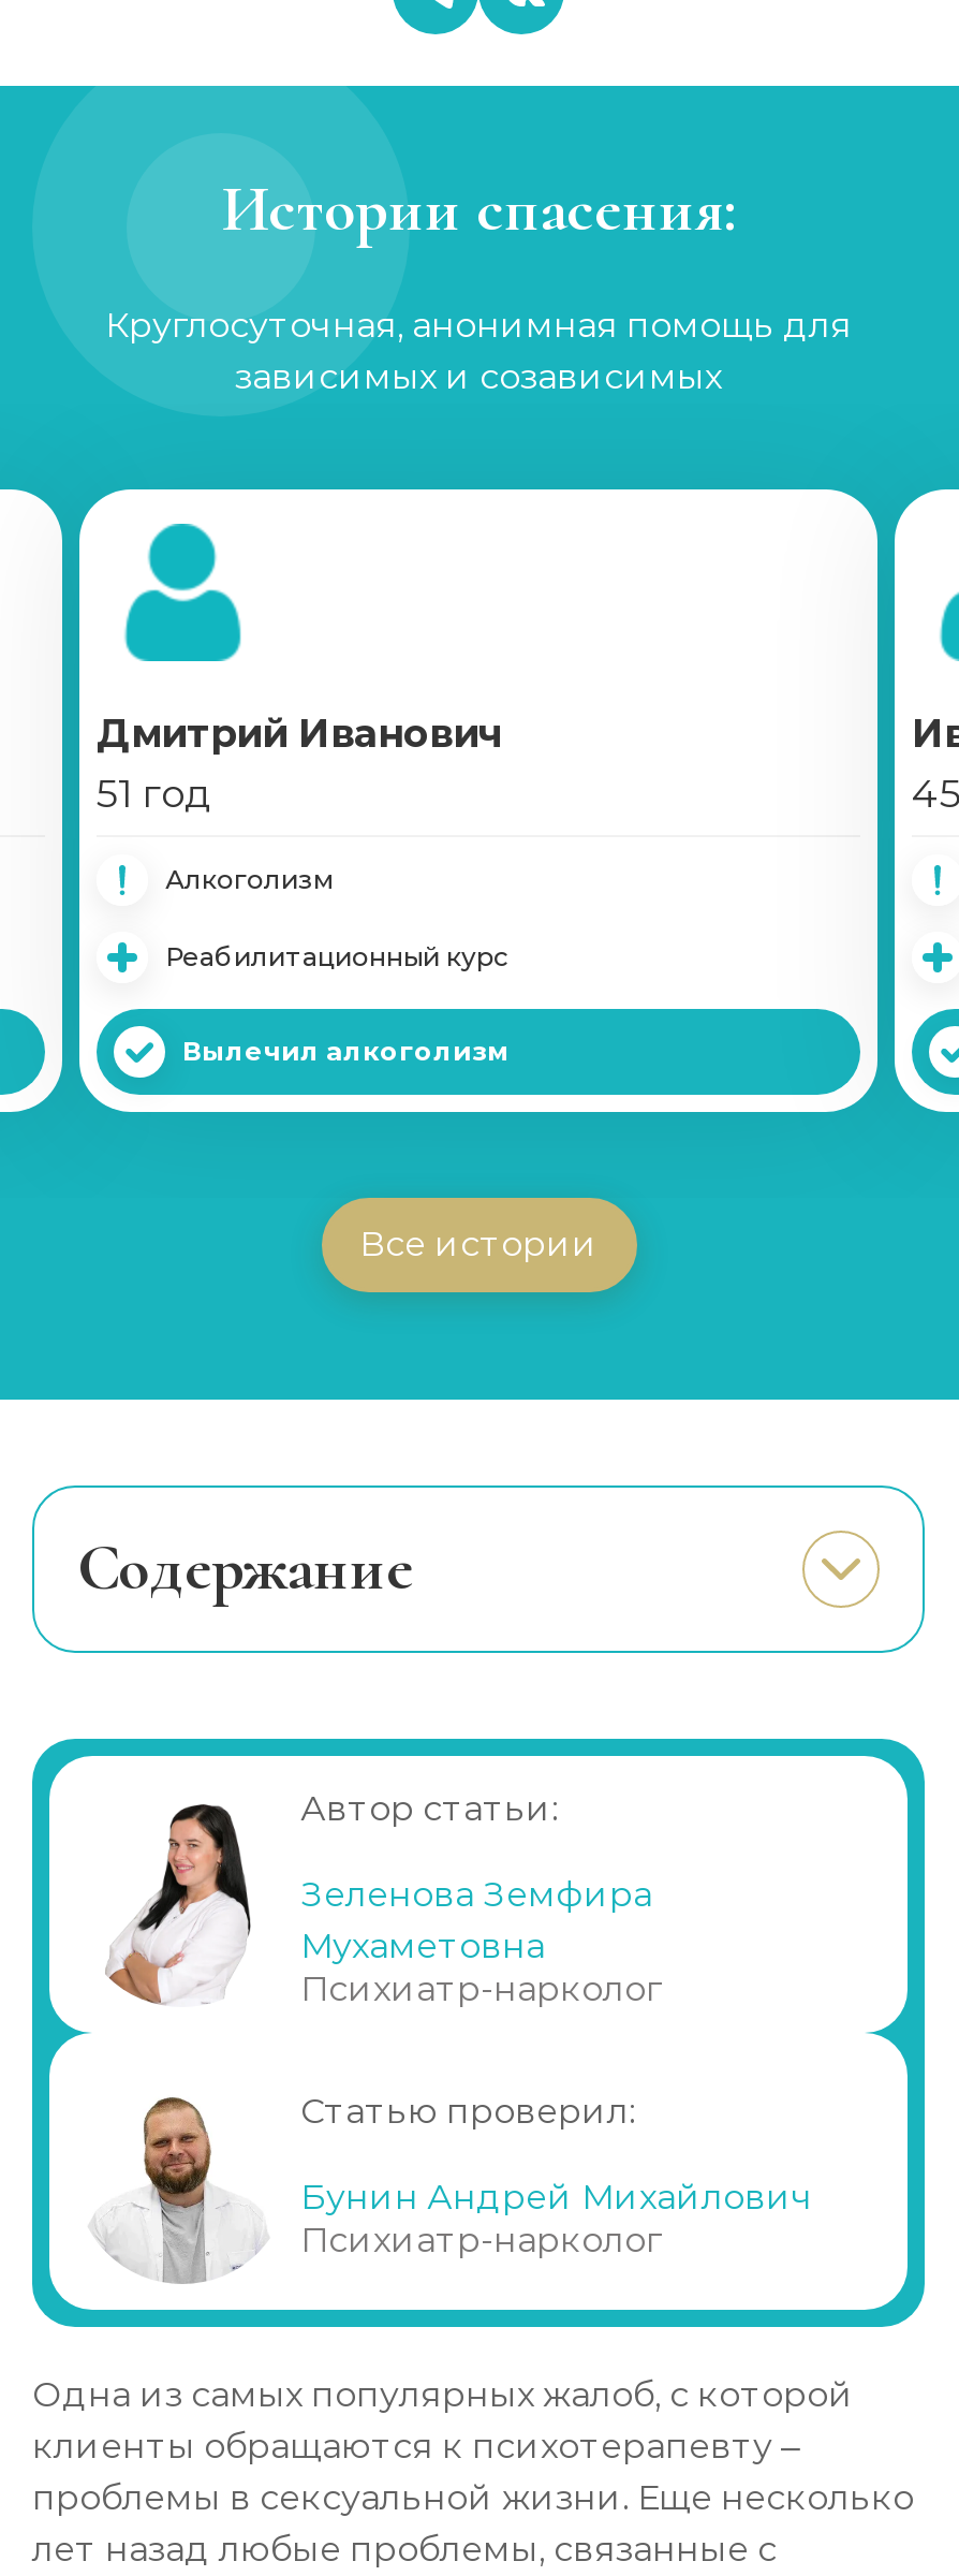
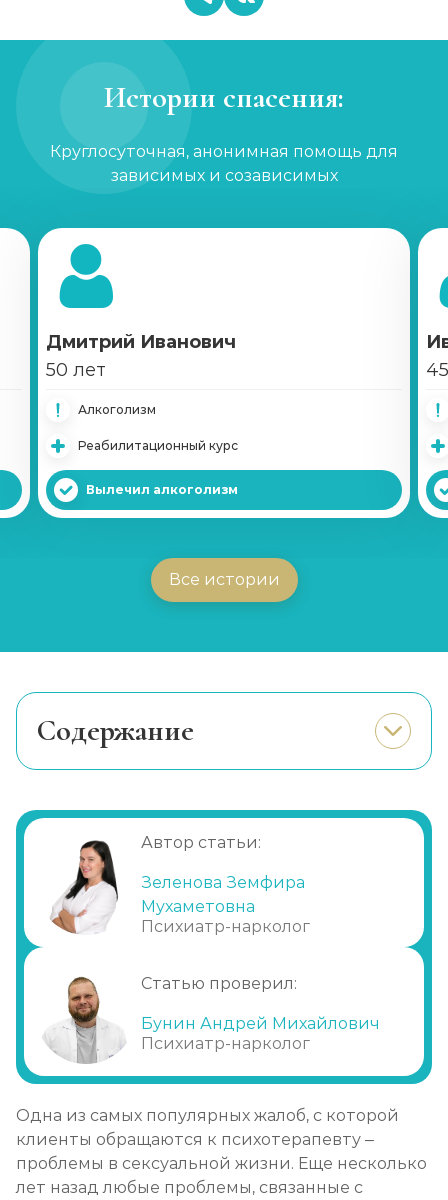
- 51 год
+ 50 лет
